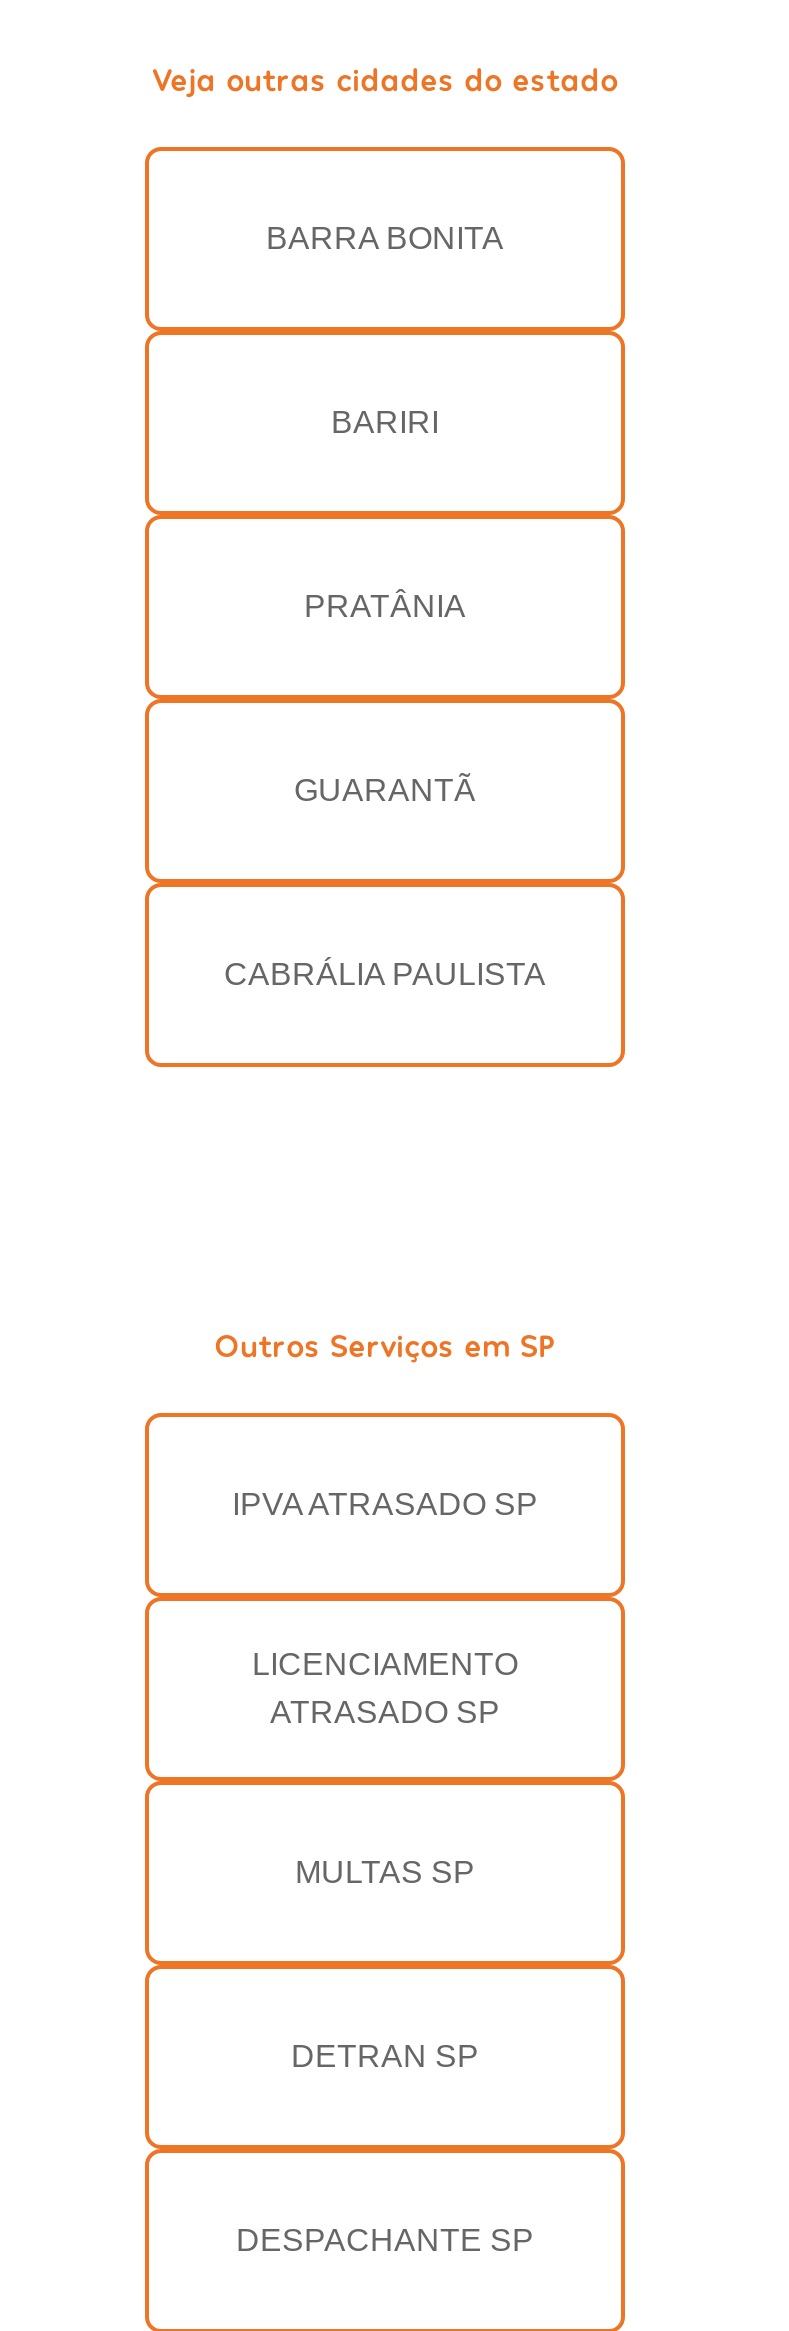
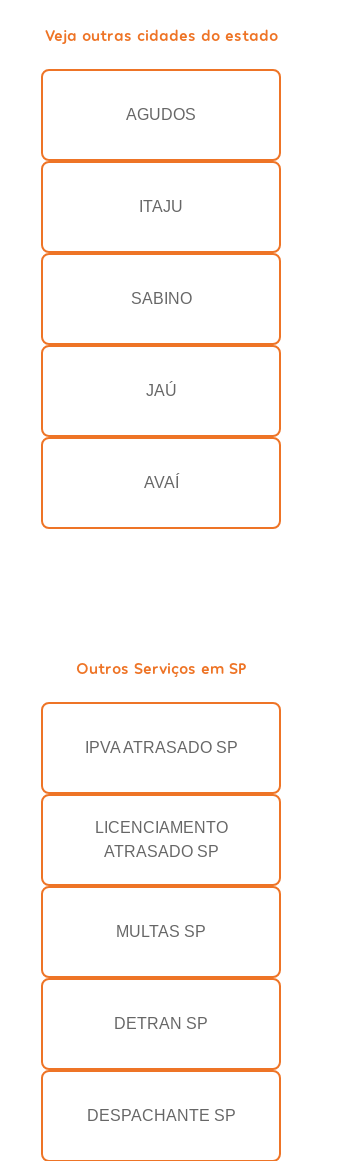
- BARRA BONITA
+ AGUDOS

- BARIRI
+ ITAJU

- PRATÂNIA
+ SABINO

- GUARANTÃ
+ JAÚ

- CABRÁLIA PAULISTA
+ AVAÍ
